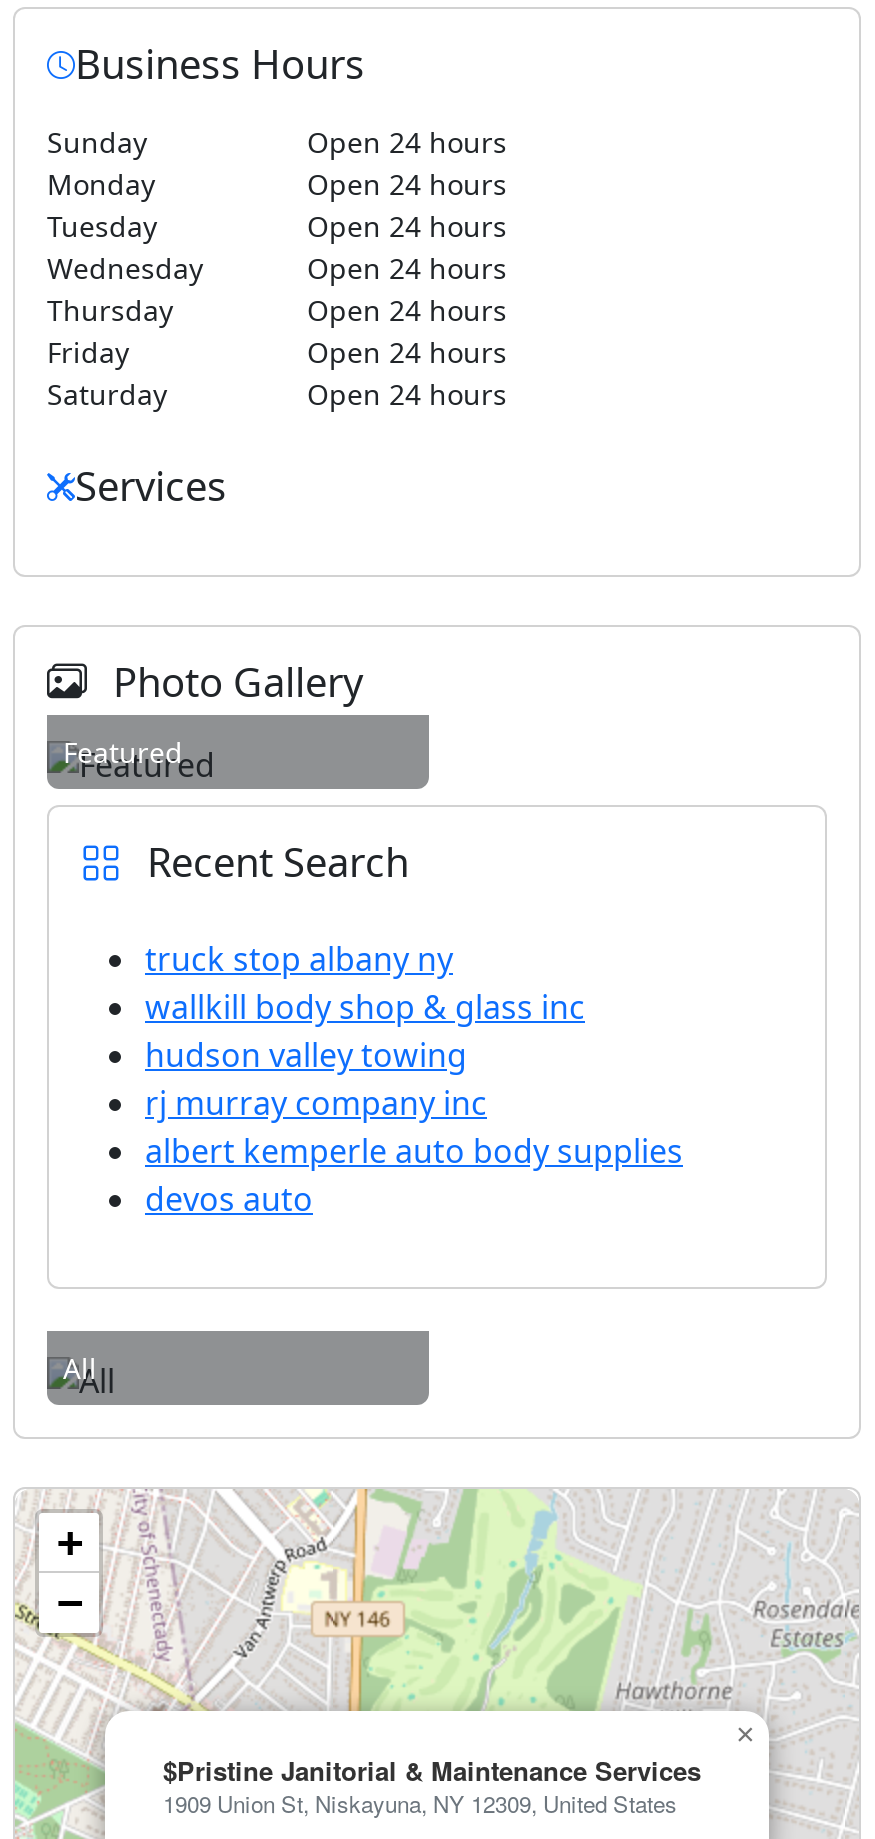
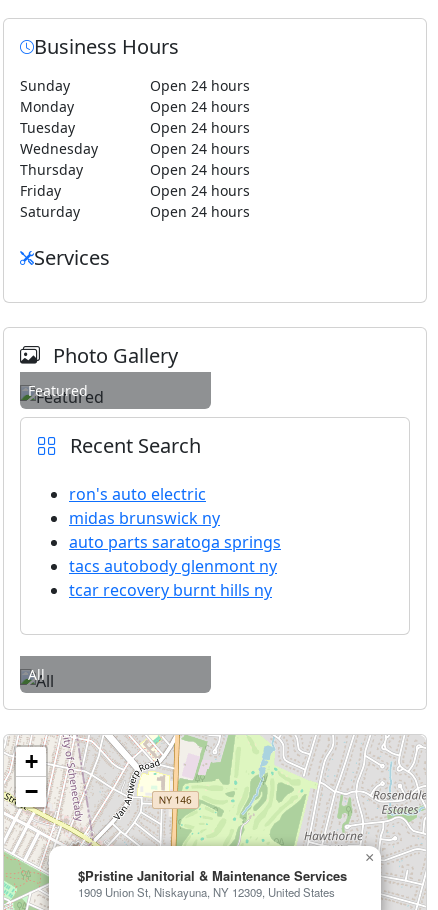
- truck stop albany ny
- wallkill body shop & glass inc
- hudson valley towing
- rj murray company inc
- albert kemperle auto body supplies
- devos auto
+ ron's auto electric
+ midas brunswick ny
+ auto parts saratoga springs
+ tacs autobody glenmont ny
+ tcar recovery burnt hills ny
